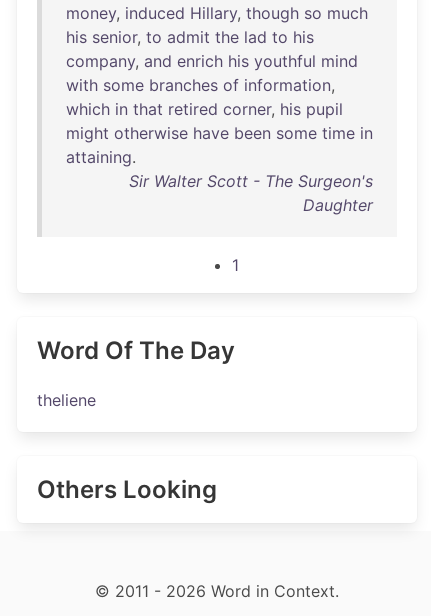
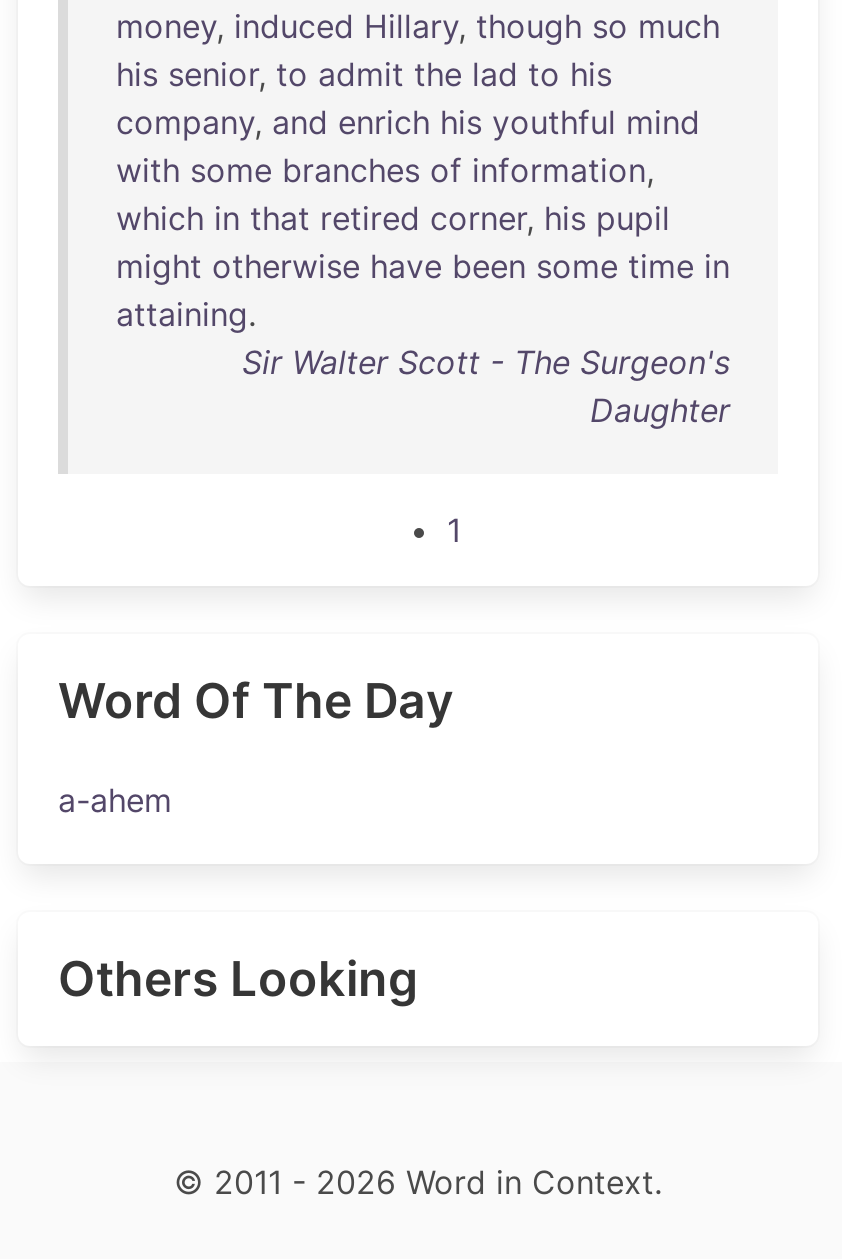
- theliene
+ a-ahem
